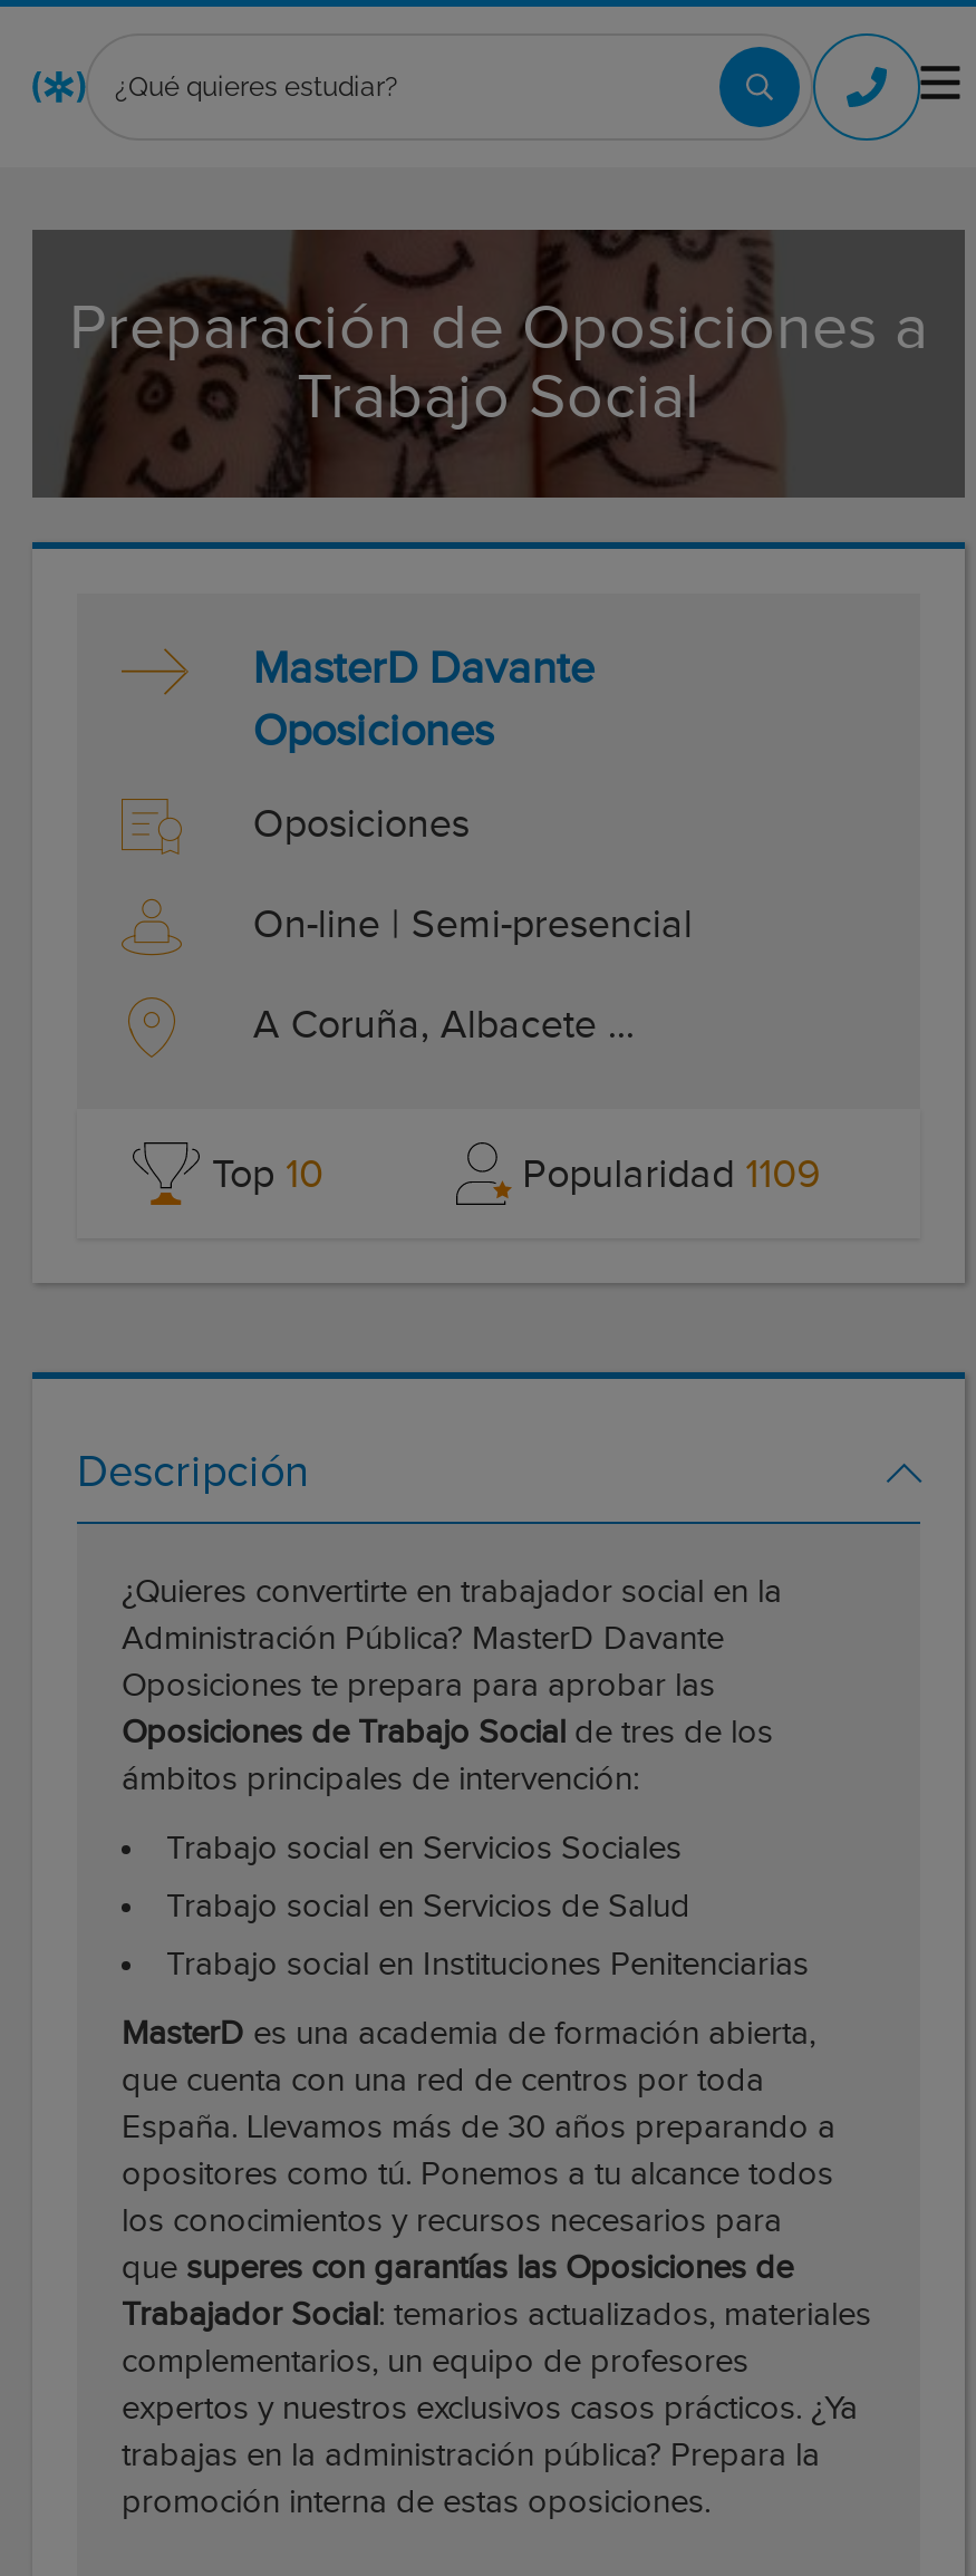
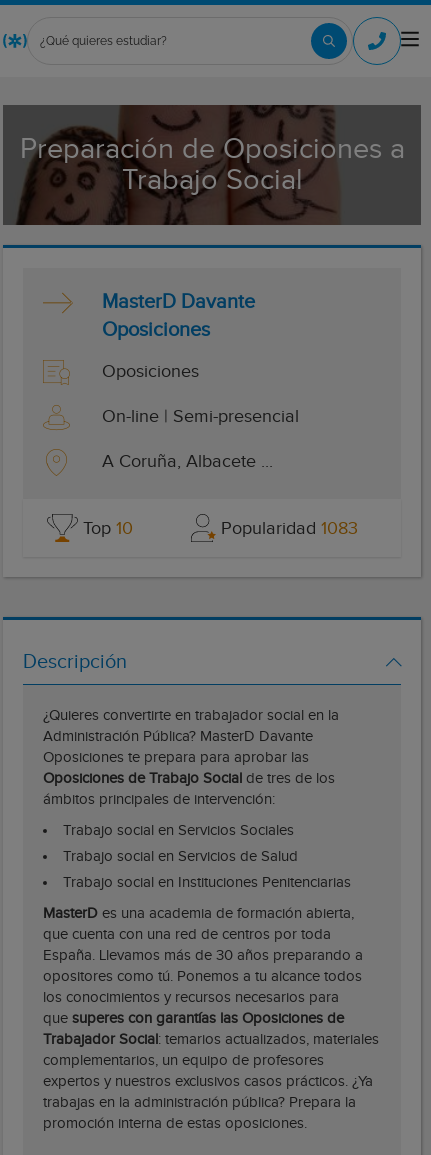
- Popularidad 1109
+ Popularidad 1083
